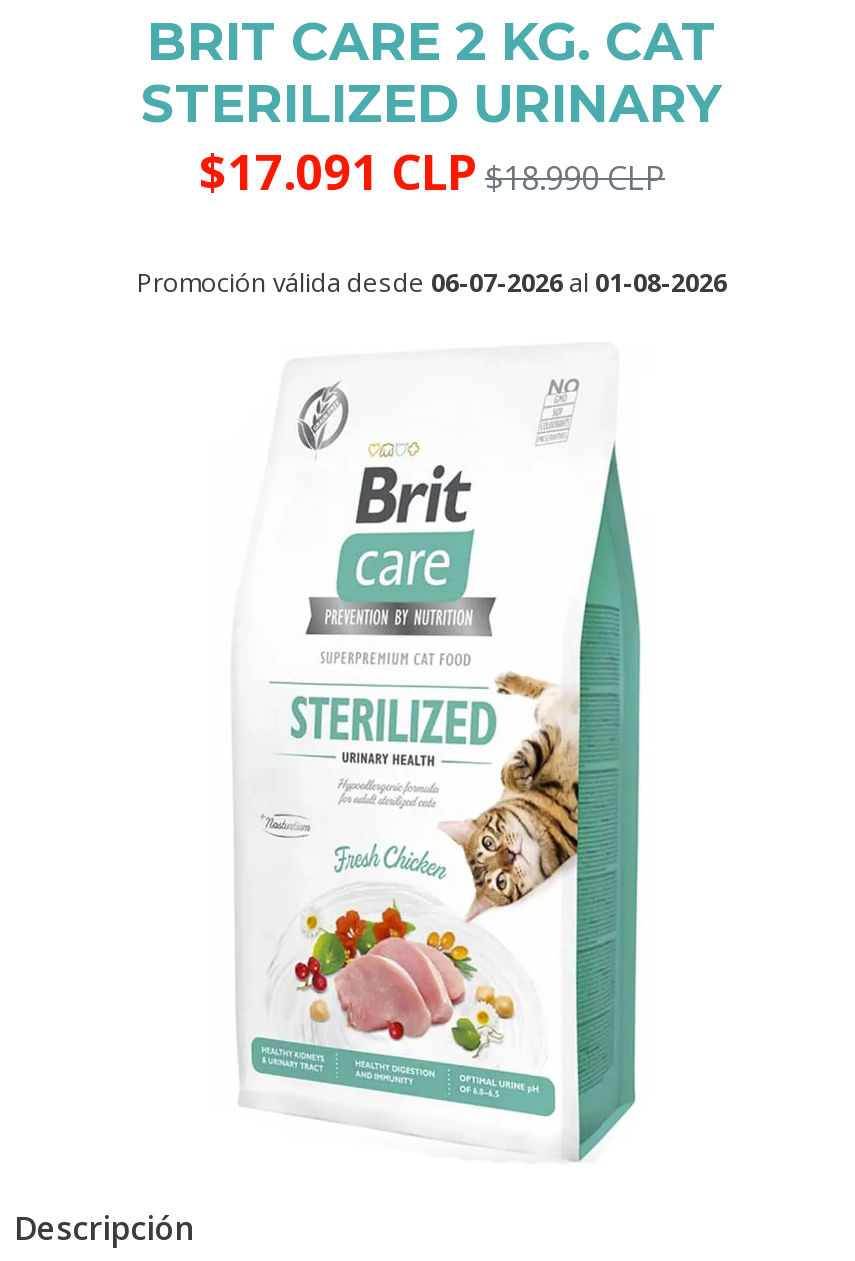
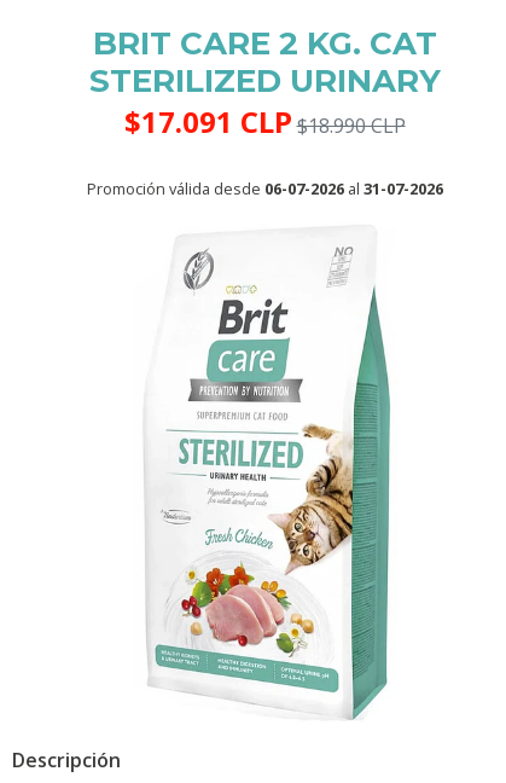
- Promoción válida desde 06-07-2026 al 01-08-2026
+ Promoción válida desde 06-07-2026 al 31-07-2026
